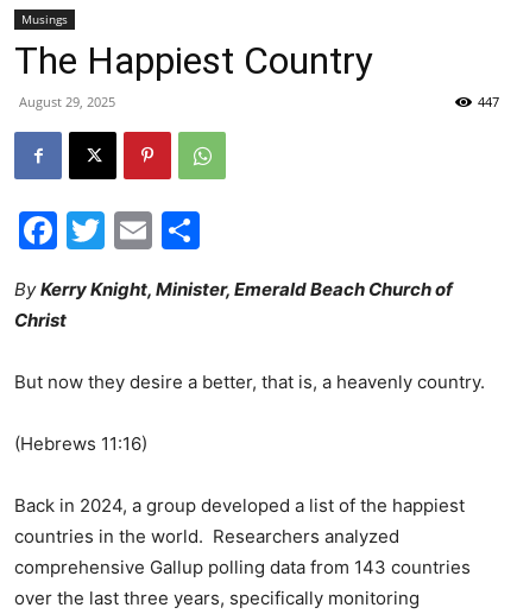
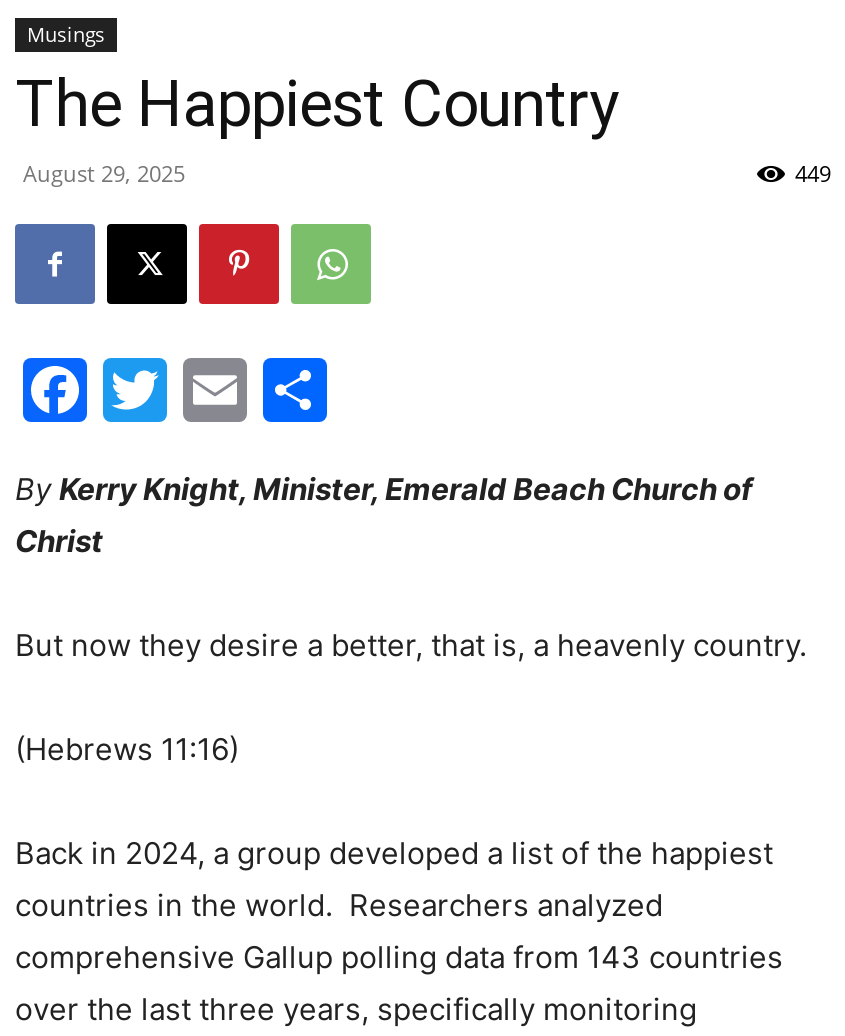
- 447
+ 449
